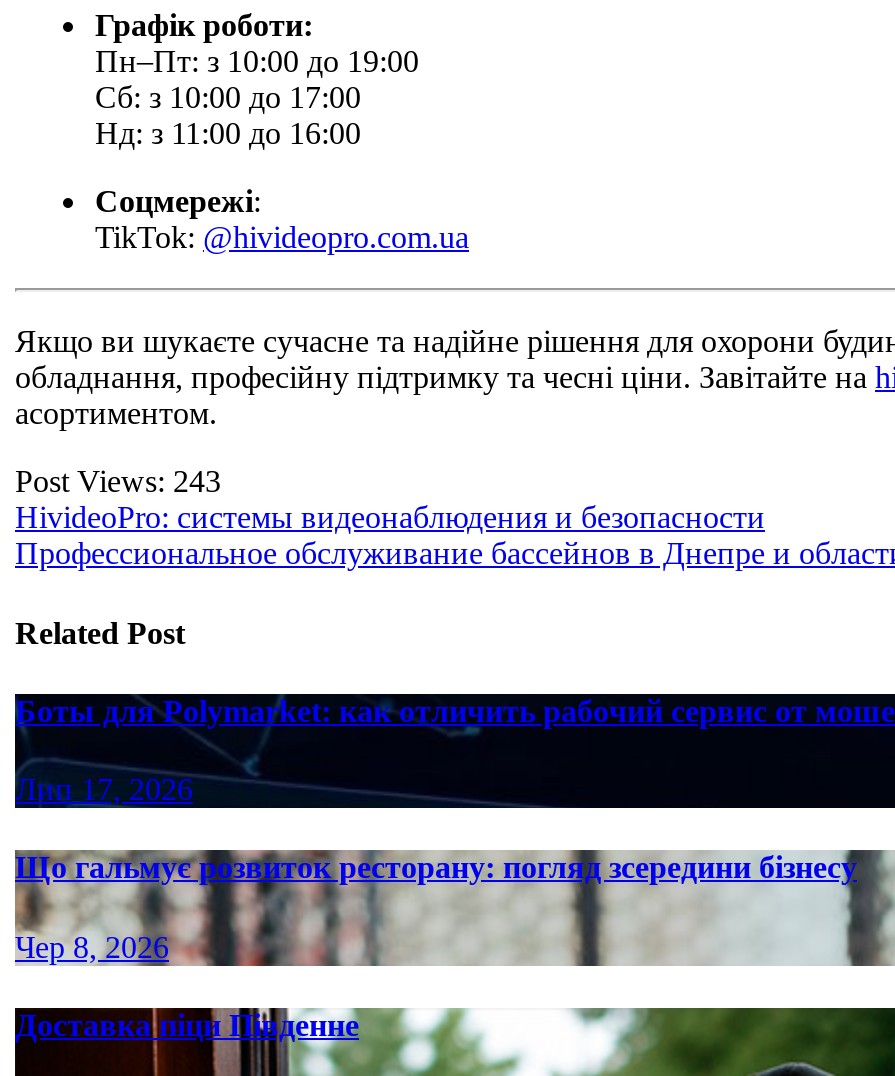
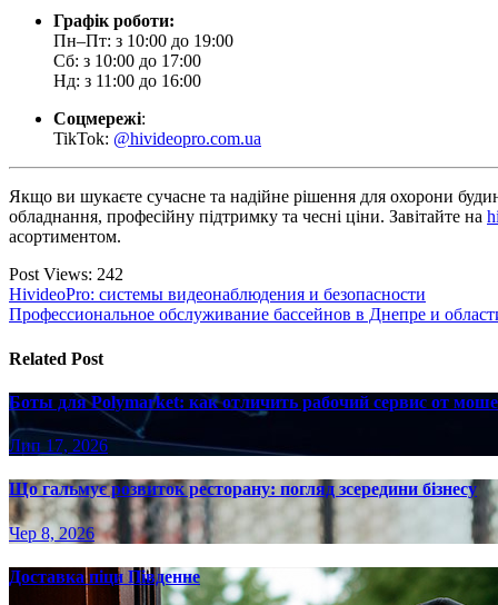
- Post Views: 243
+ Post Views: 242
